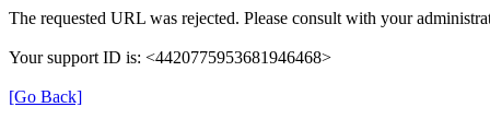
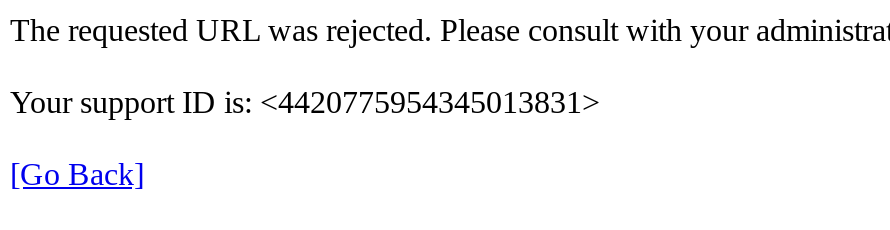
- Your support ID is: <4420775953681946468>
+ Your support ID is: <4420775954345013831>
